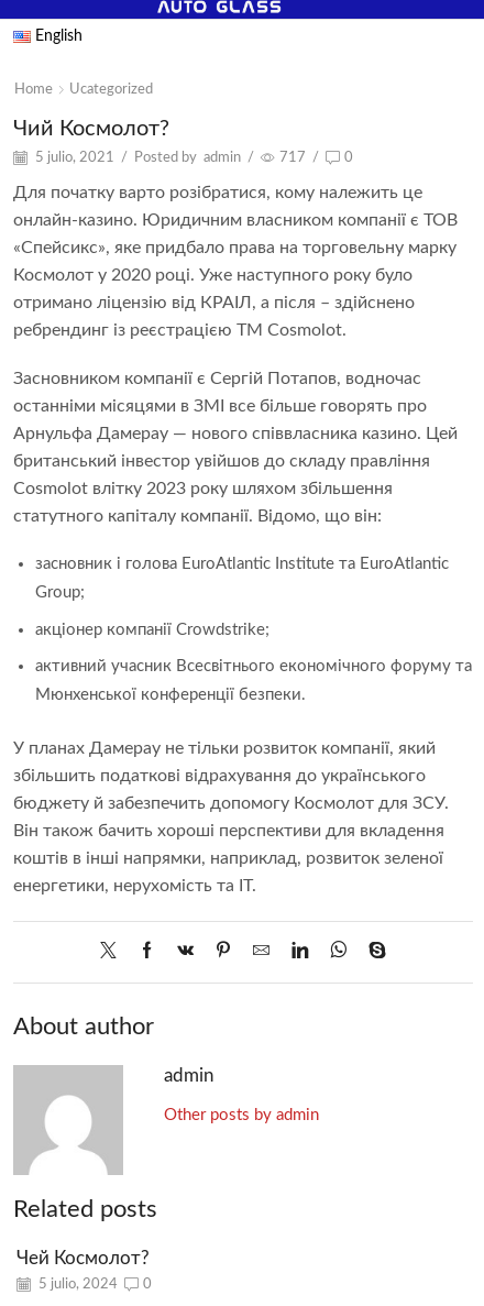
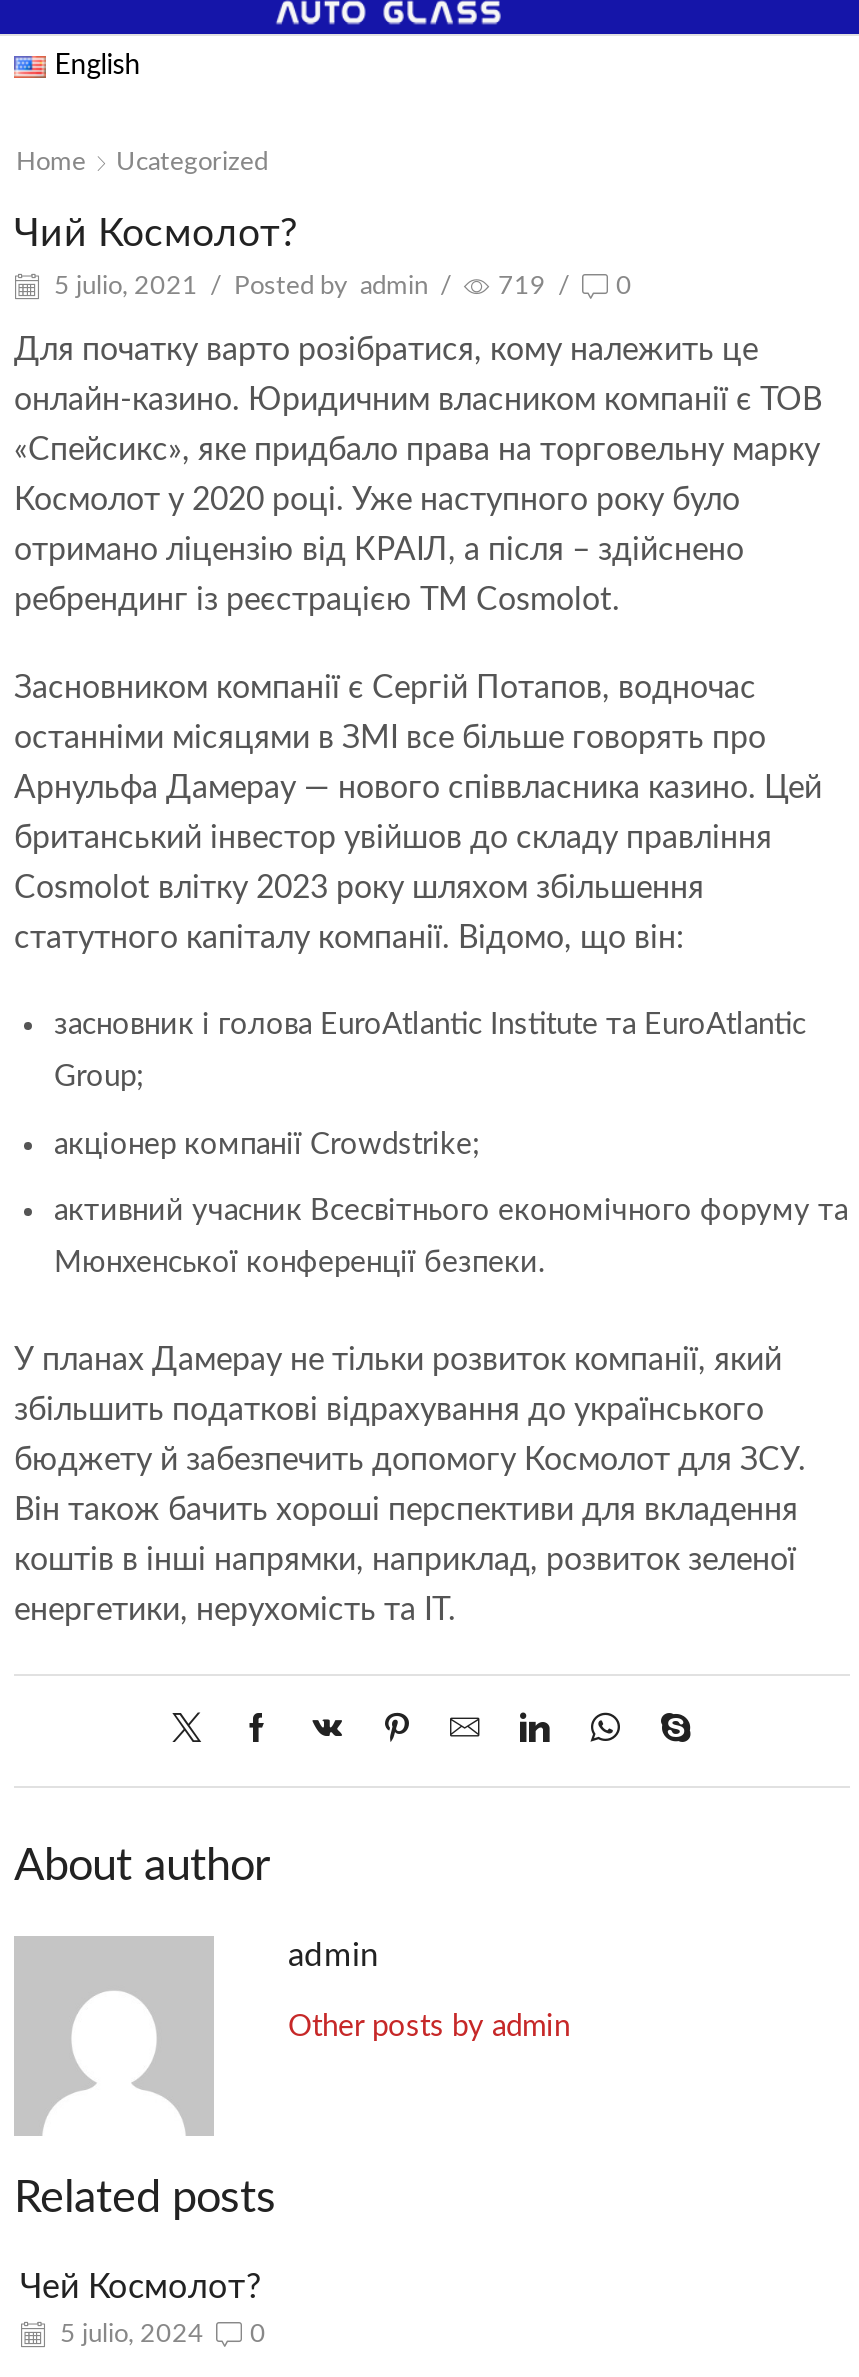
- 5 julio, 2021 / Posted by admin / 717 / 0
+ 5 julio, 2021 / Posted by admin / 719 / 0
